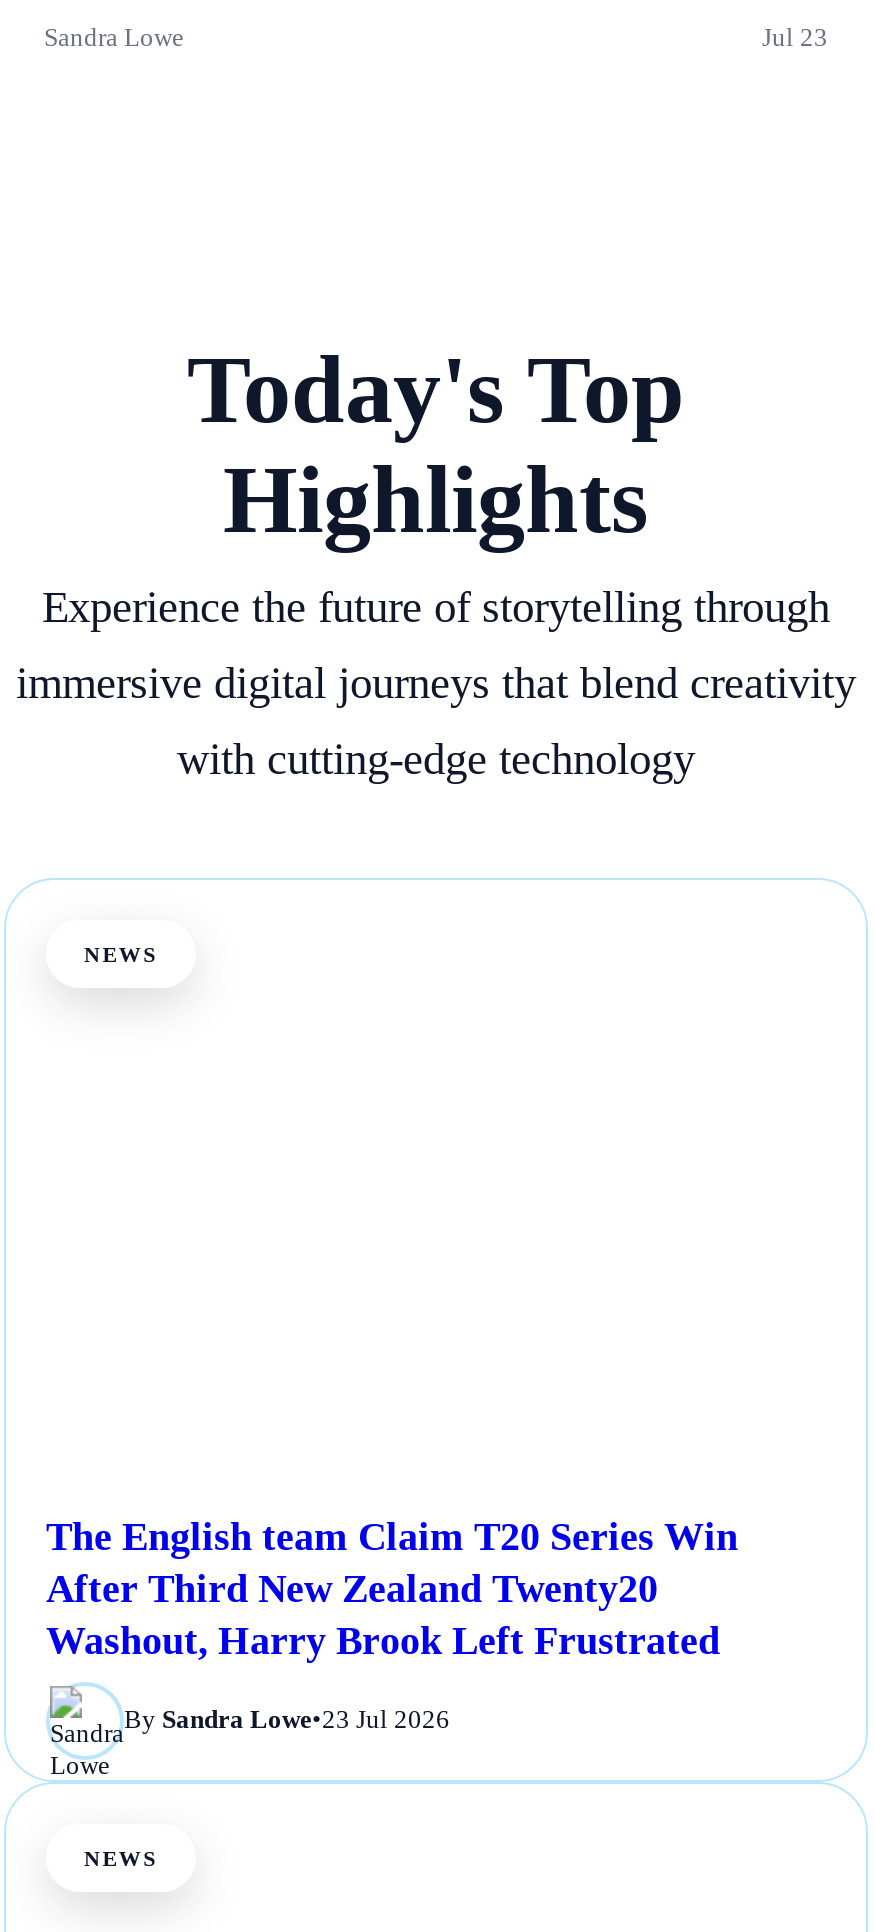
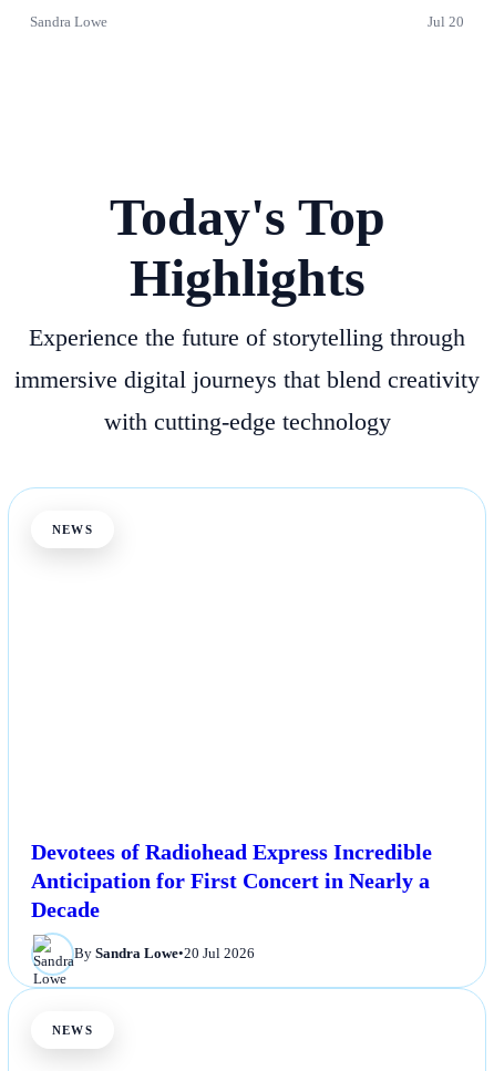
- Jul 23
+ Jul 20

- The English team Claim T20 Series Win
- After Third New Zealand Twenty20
- Washout, Harry Brook Left Frustrated
+ Devotees of Radiohead Express Incredible
+ Anticipation for First Concert in Nearly a
+ Decade

- By Sandra Lowe•23 Jul 2026
+ By Sandra Lowe•20 Jul 2026
